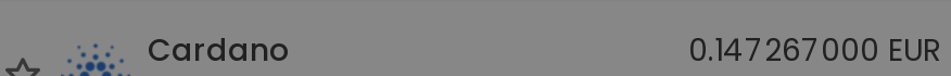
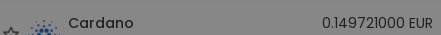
- 0.147267000 EUR
+ 0.149721000 EUR
